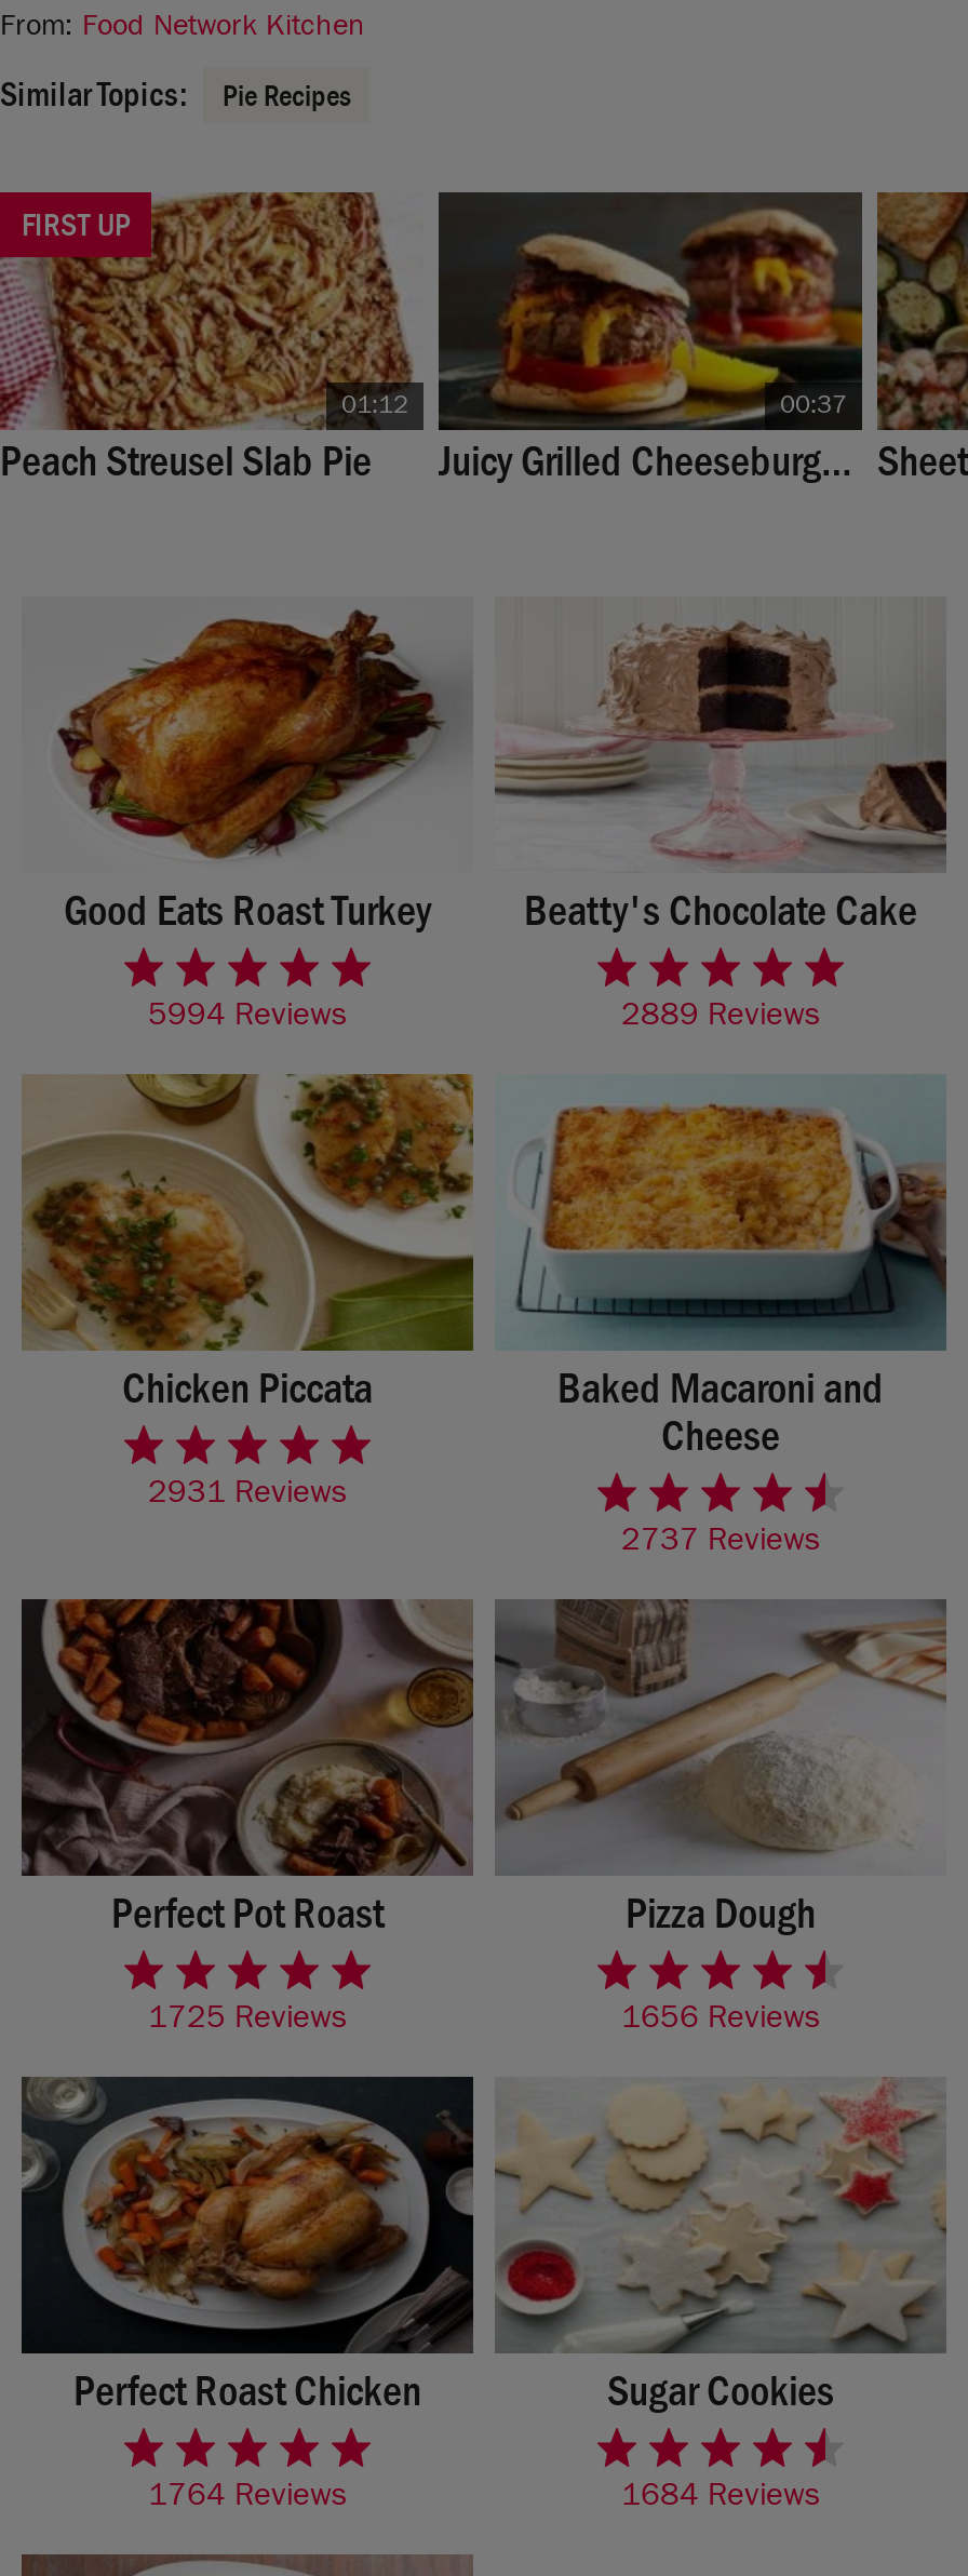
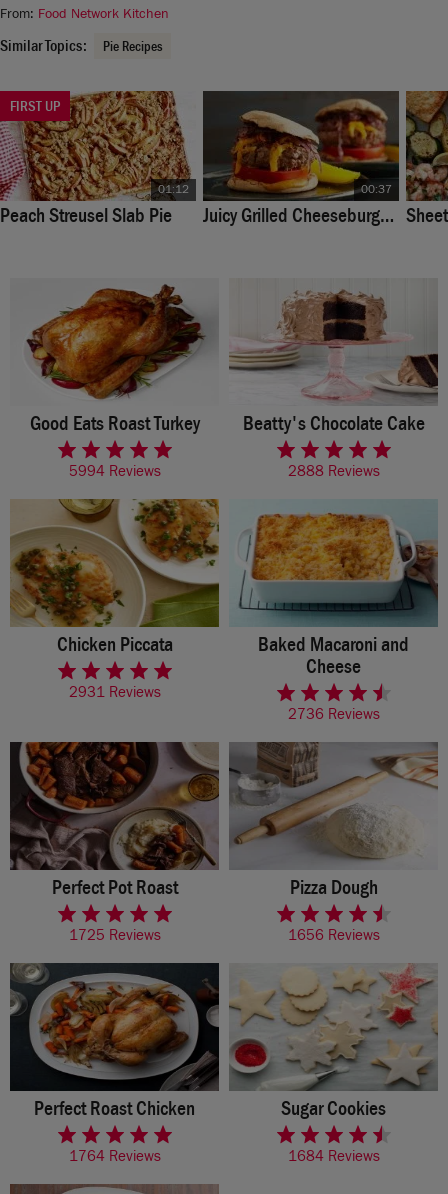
- 2889 Reviews
+ 2888 Reviews

- 2737 Reviews
+ 2736 Reviews
